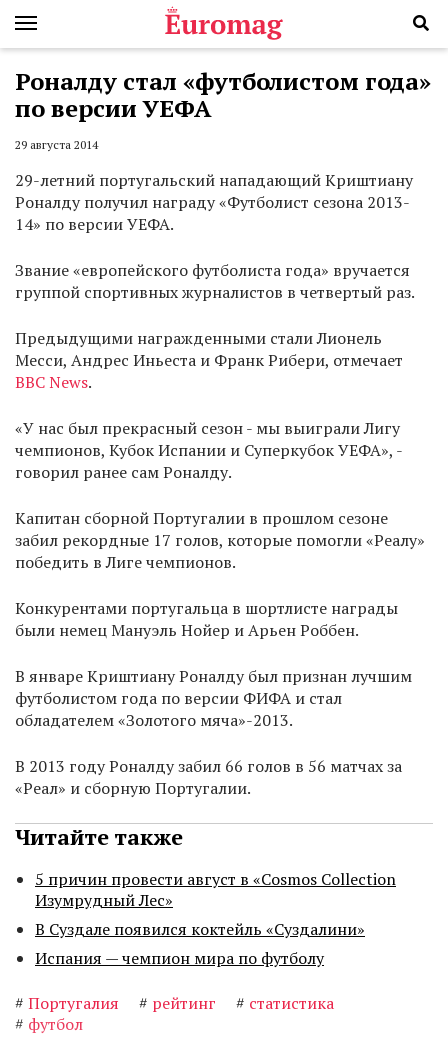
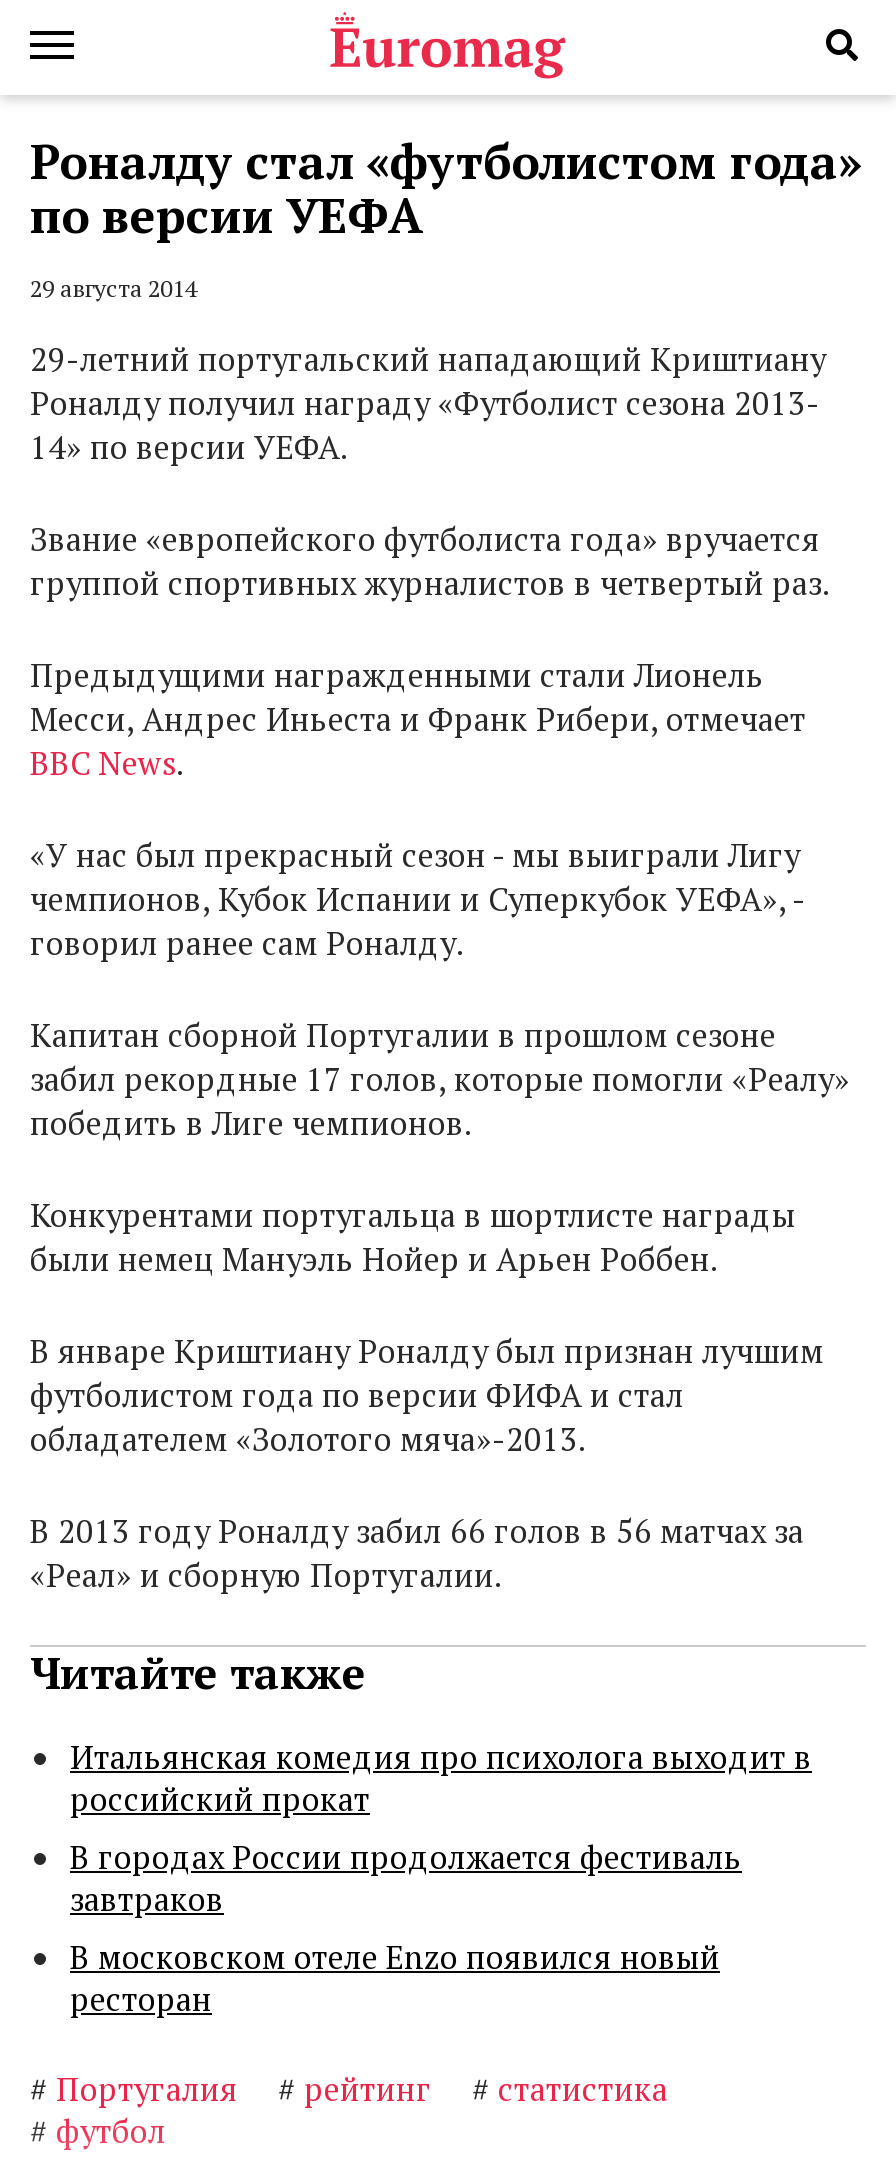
- 5 причин провести август в «Cosmos Collection
- Изумрудный Лес»
- В Суздале появился коктейль «Суздалини»
- Испания — чемпион мира по футболу
+ Итальянская комедия про психолога выходит в
+ российский прокат
+ В городах России продолжается фестиваль
+ завтраков
+ В московском отеле Enzo появился новый
+ ресторан
